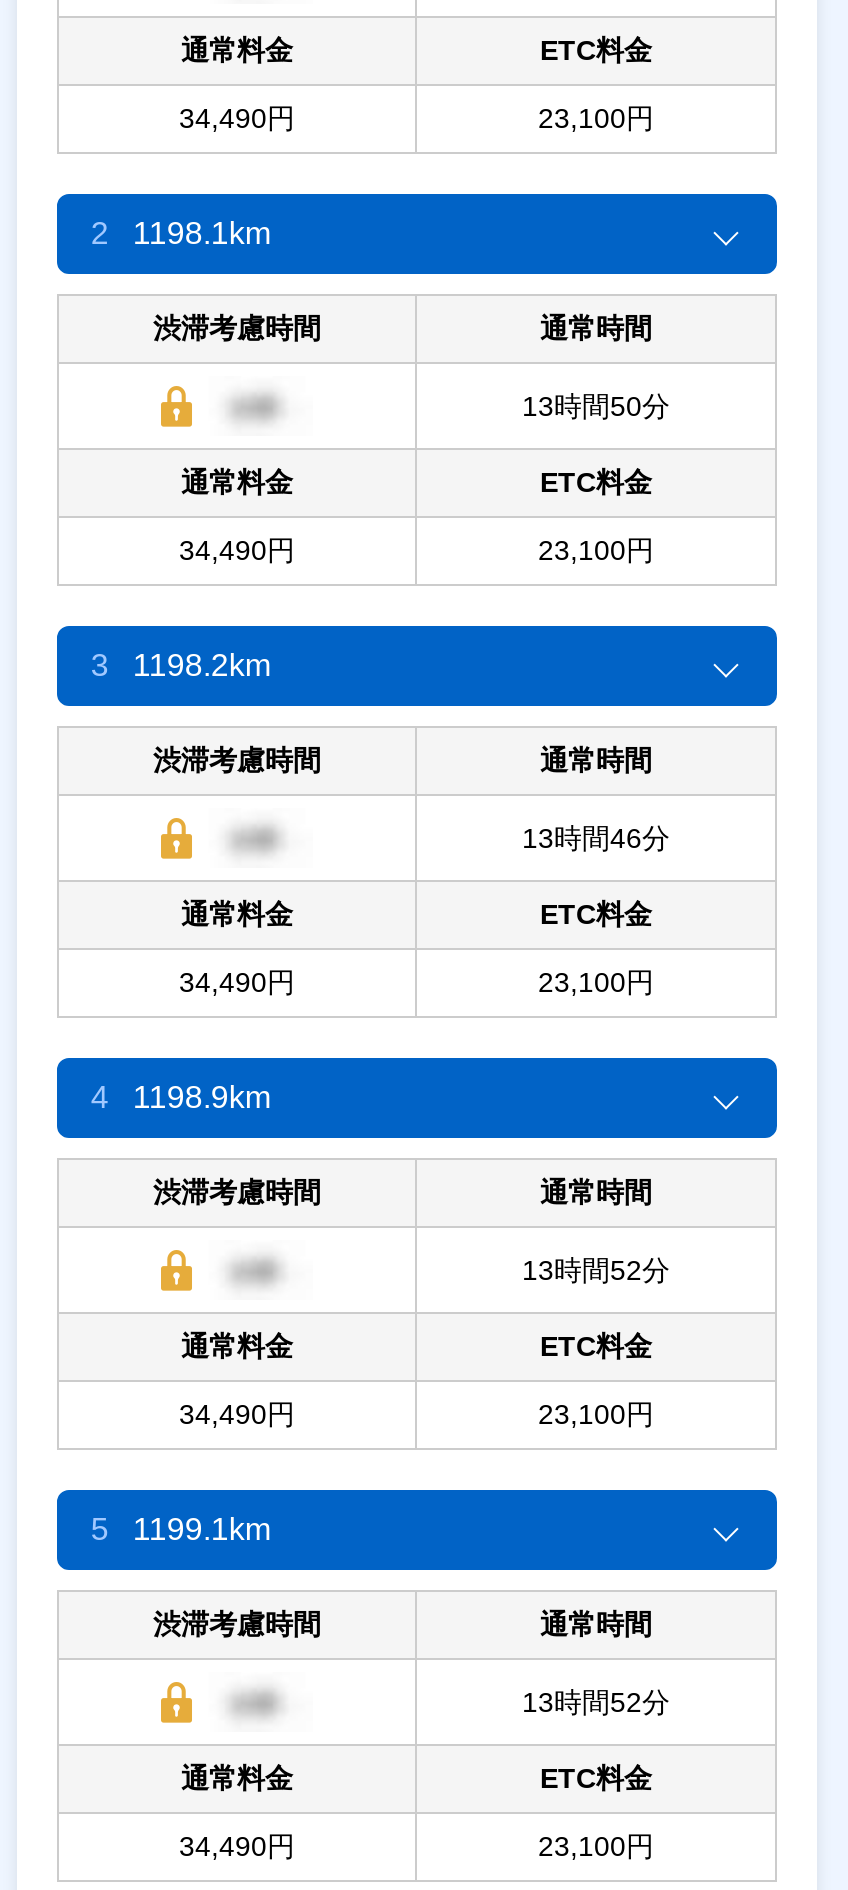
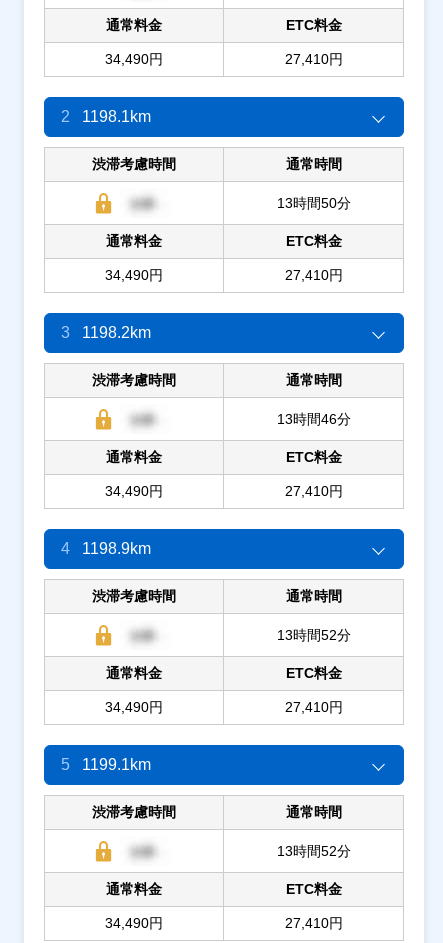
- 23,100円
+ 27,410円

- 23,100円
+ 27,410円

- 23,100円
+ 27,410円

- 23,100円
+ 27,410円

- 23,100円
+ 27,410円
